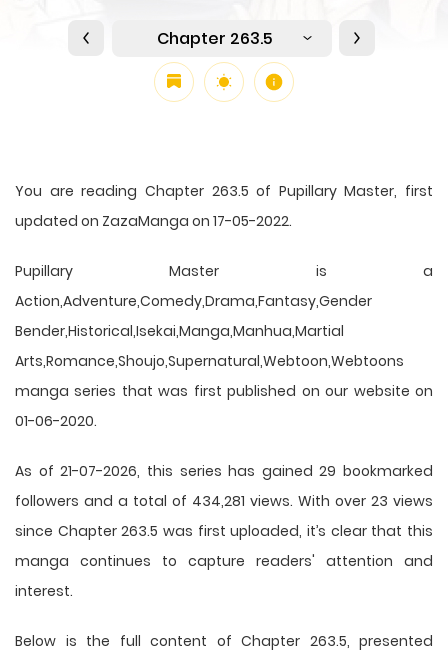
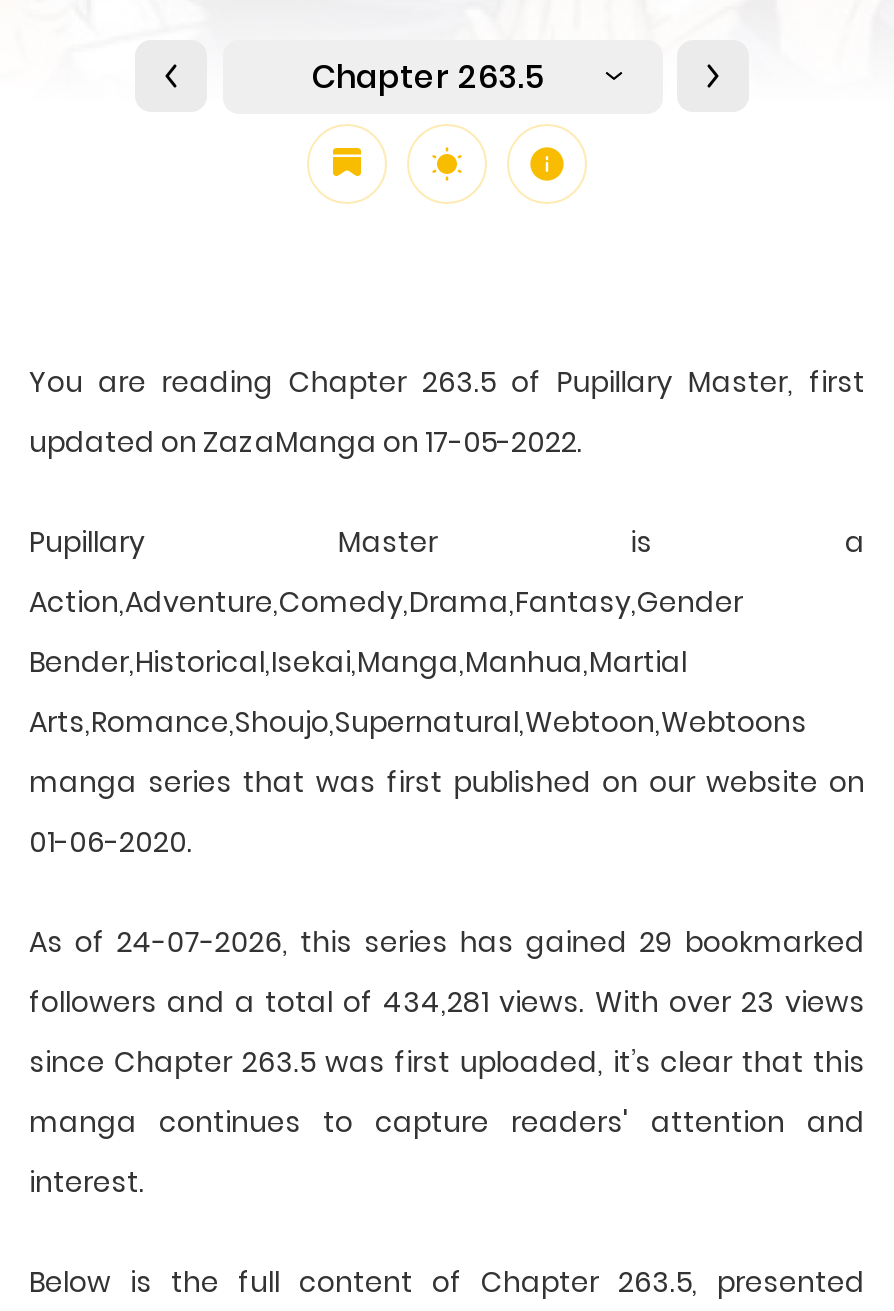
- As of 21-07-2026, this series has gained 29 bookmarked
+ As of 24-07-2026, this series has gained 29 bookmarked
